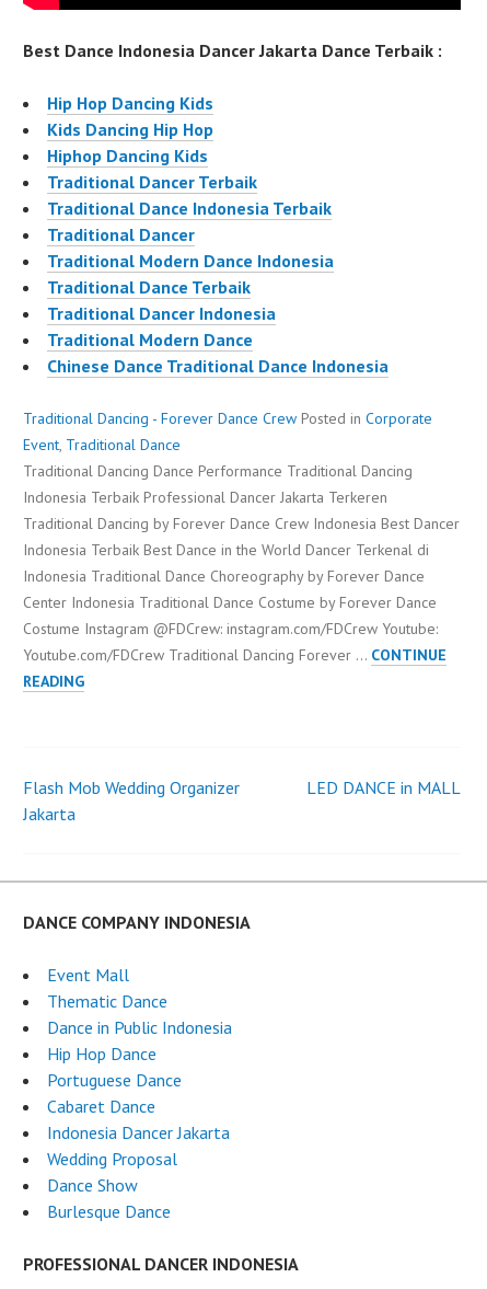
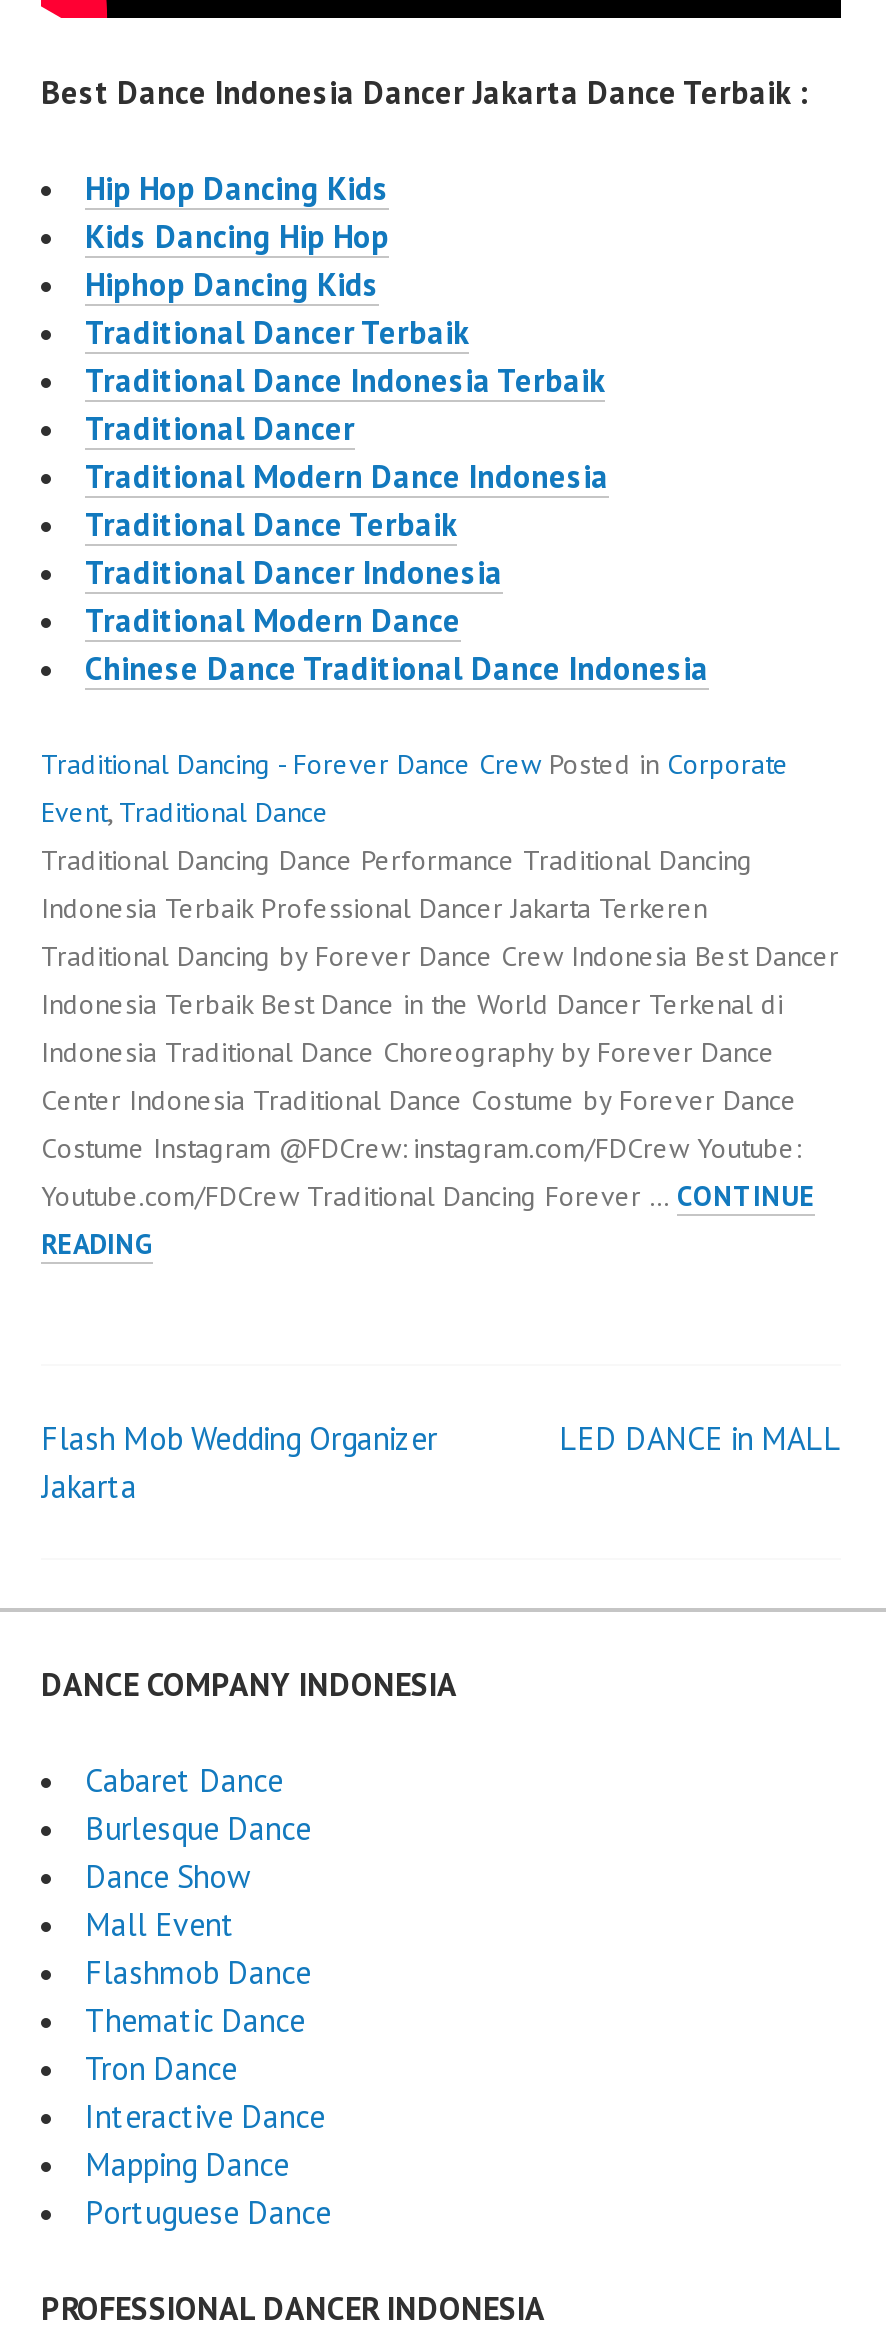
- Event Mall
+ Mall Event
+ Flashmob Dance

moved down: Thematic Dance

- Dance in Public Indonesia
- Hip Hop Dance
+ Tron Dance
+ Interactive Dance
+ Mapping Dance

moved down: Portuguese Dance

moved up: Cabaret Dance

- Indonesia Dancer Jakarta
- Wedding Proposal

moved up: Dance Show | Burlesque Dance
